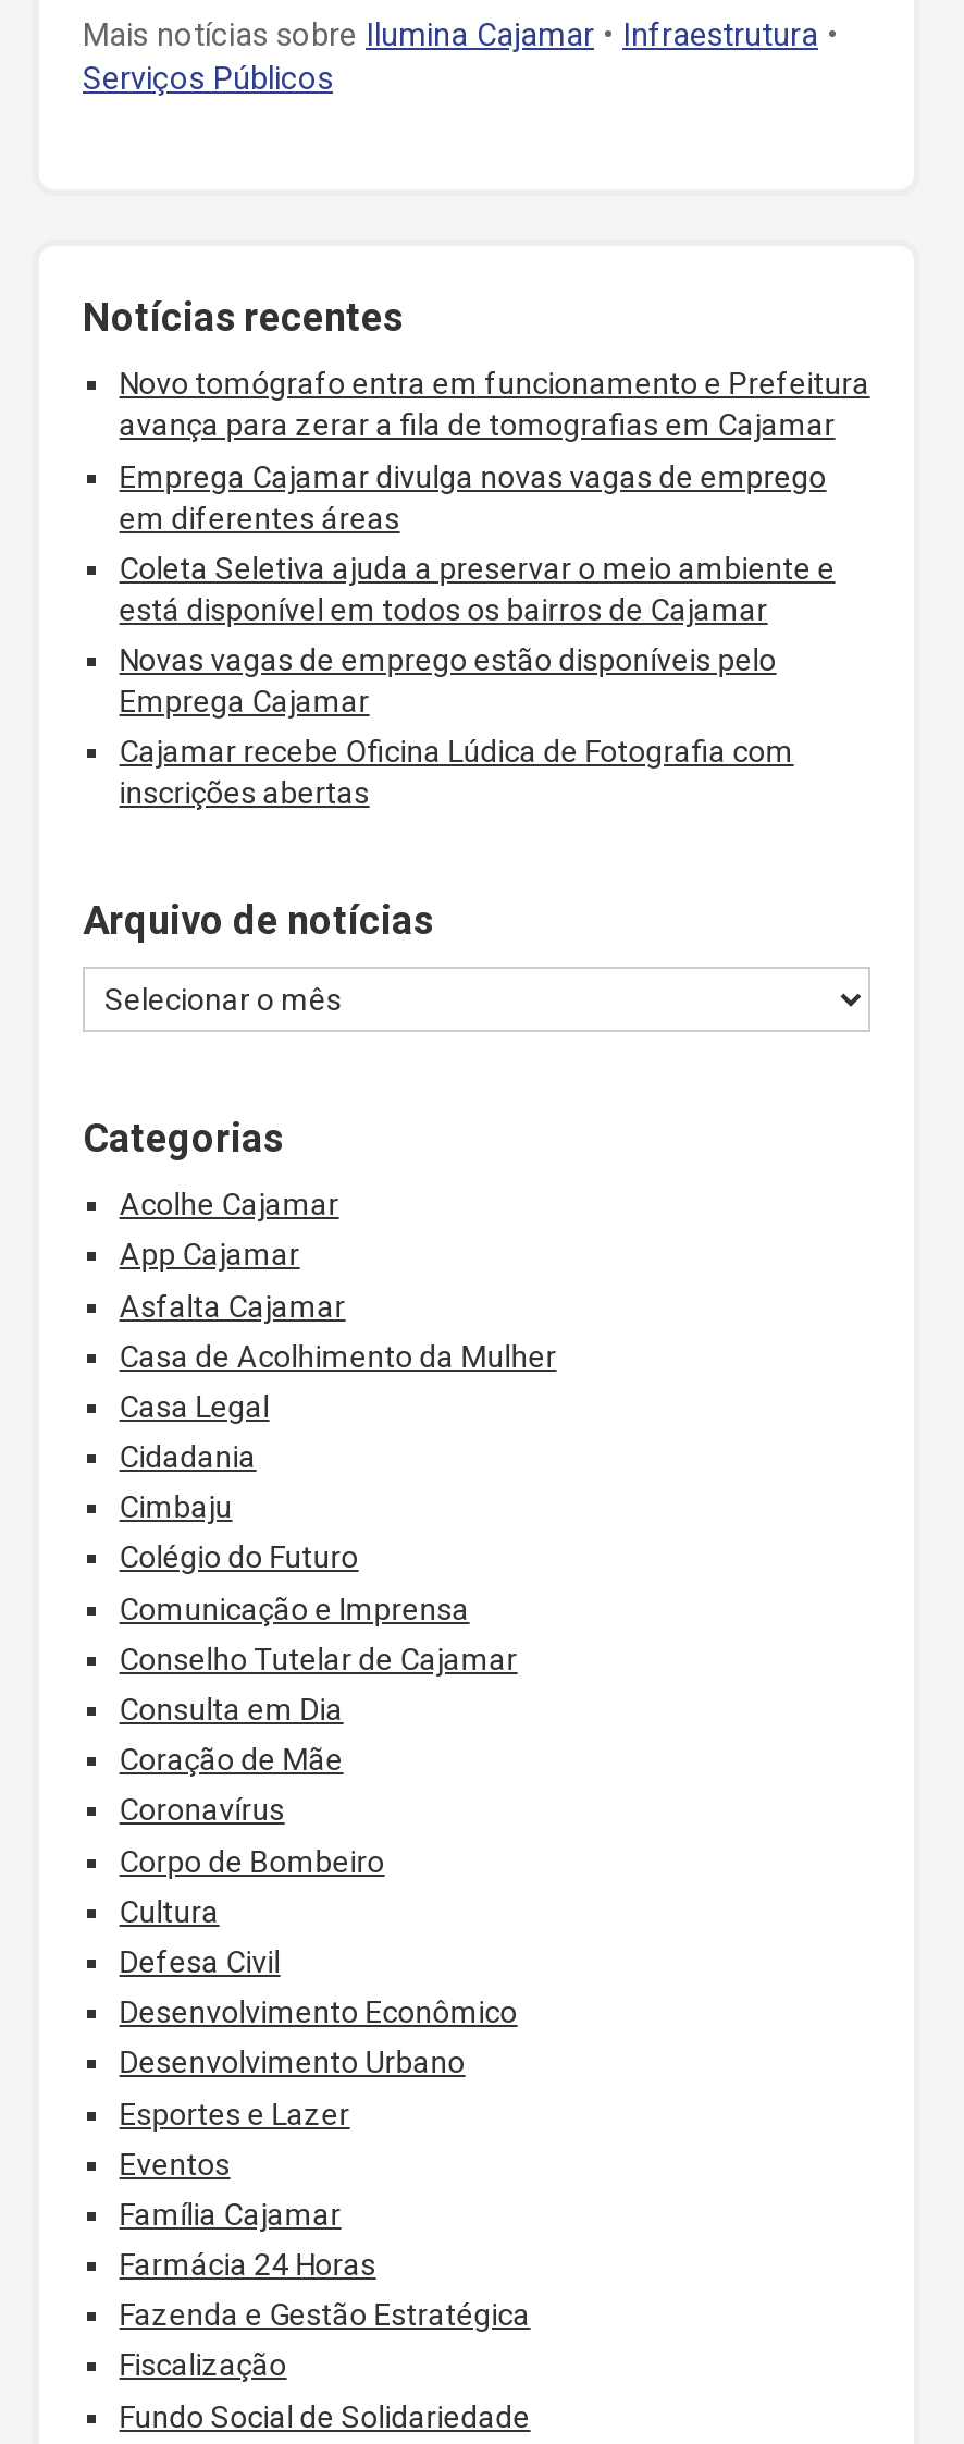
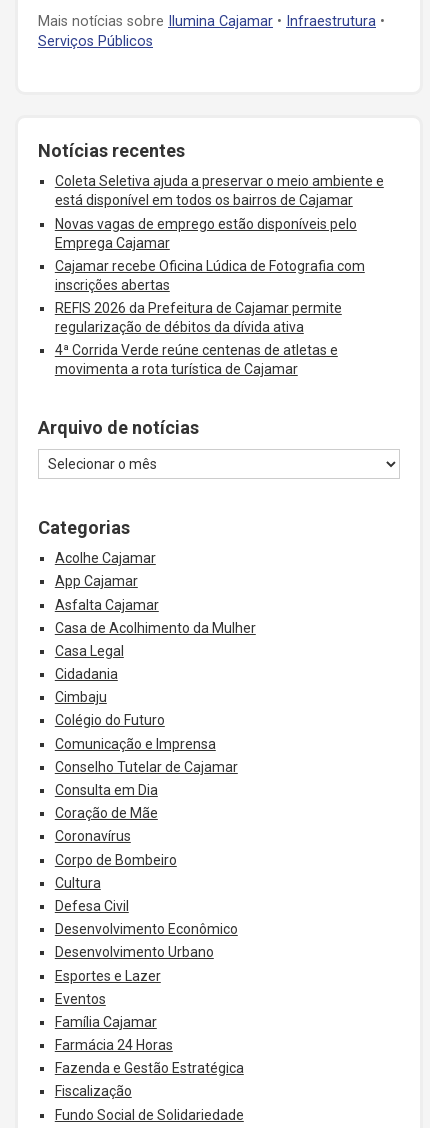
- Novo tomógrafo entra em funcionamento e Prefeitura
- avança para zerar a fila de tomografias em Cajamar
- Emprega Cajamar divulga novas vagas de emprego
- em diferentes áreas

moved up: Coleta Seletiva ajuda a preservar o meio ambiente e | está disponível em todos os bairros de Cajamar | Novas vagas de emprego estão disponíveis pelo | Emprega Cajamar | Cajamar recebe Oficina Lúdica de Fotografia com | inscrições abertas

+ REFIS 2026 da Prefeitura de Cajamar permite
+ regularização de débitos da dívida ativa
+ 4ª Corrida Verde reúne centenas de atletas e
+ movimenta a rota turística de Cajamar
